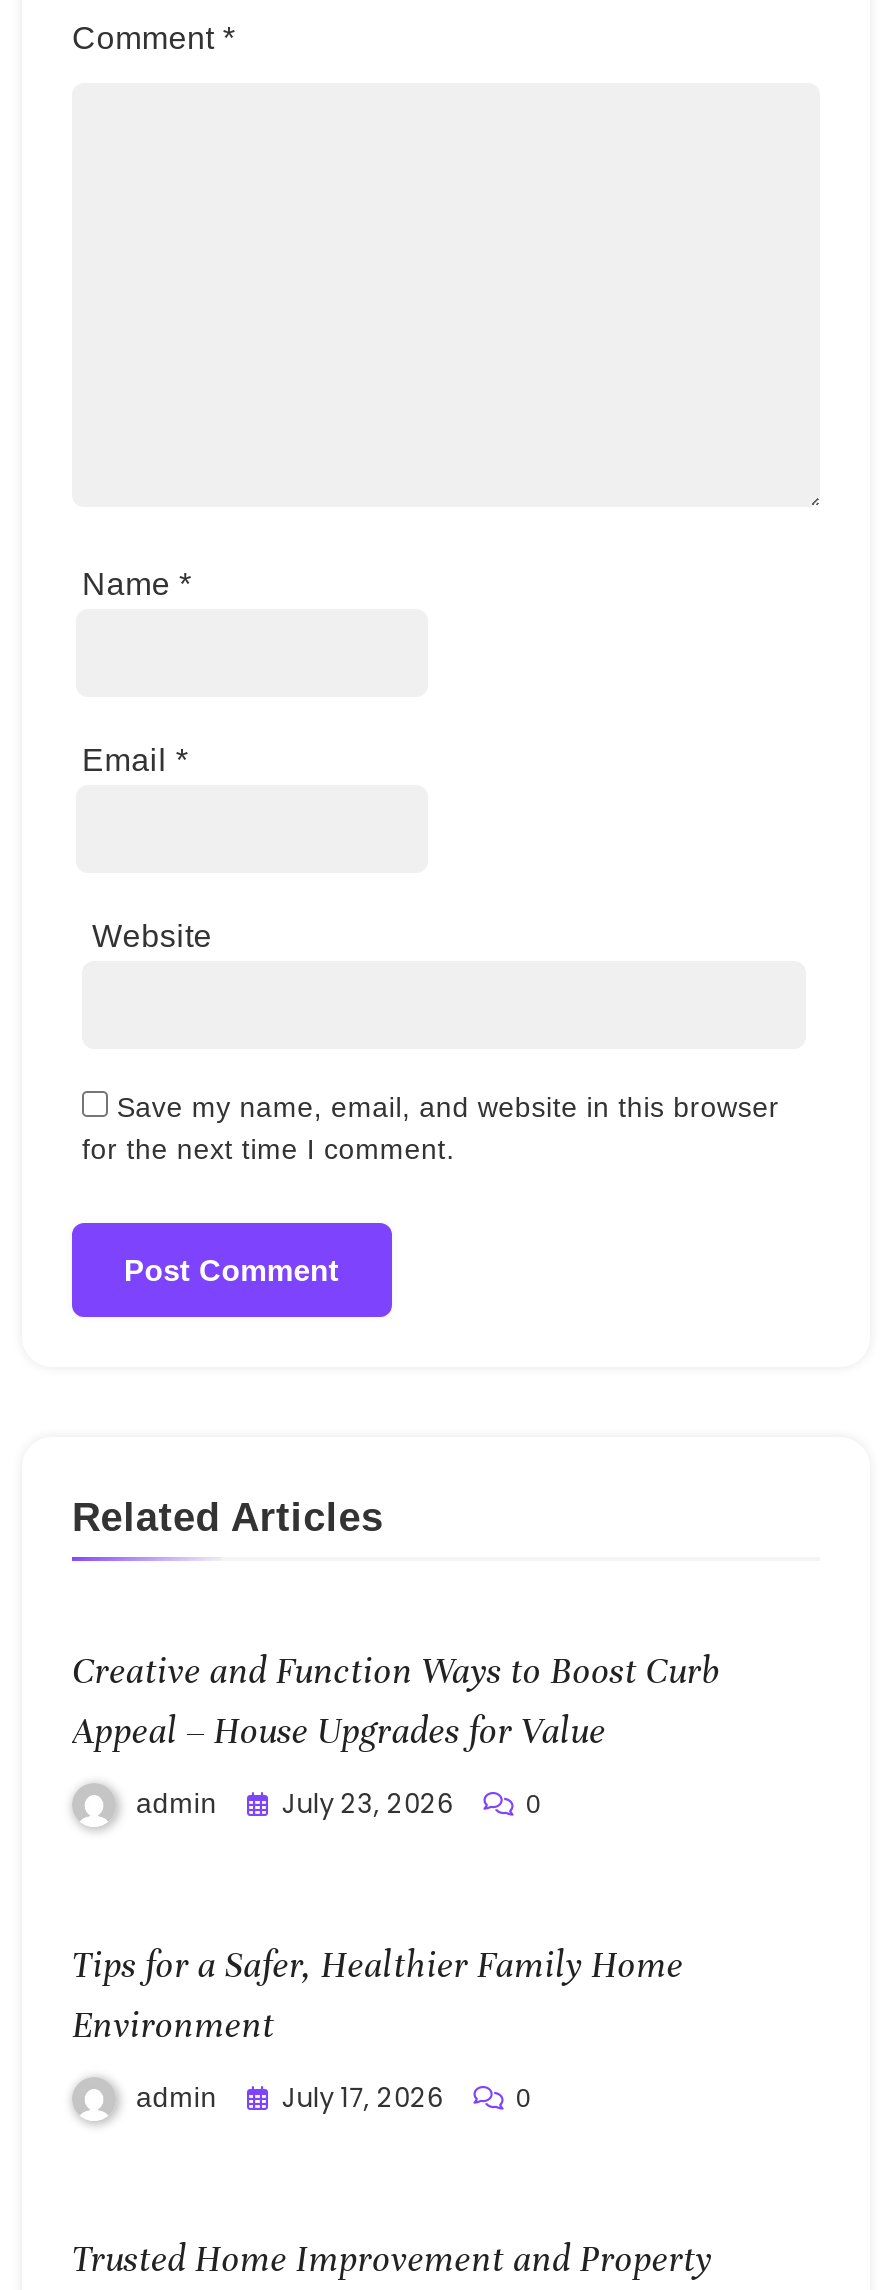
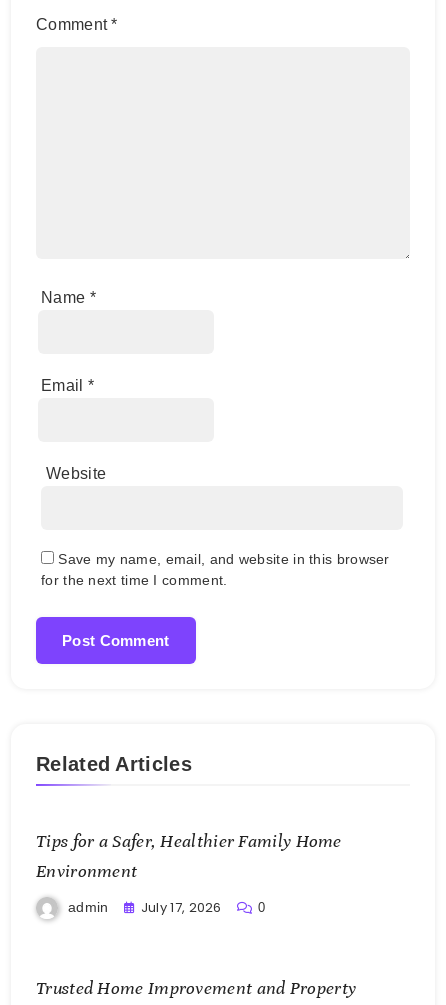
- Creative and Function Ways to Boost Curb
- Appeal – House Upgrades for Value
- admin
- July 23, 2026
- 0
